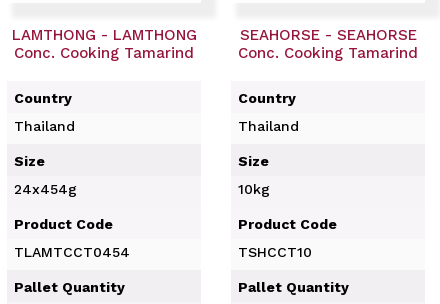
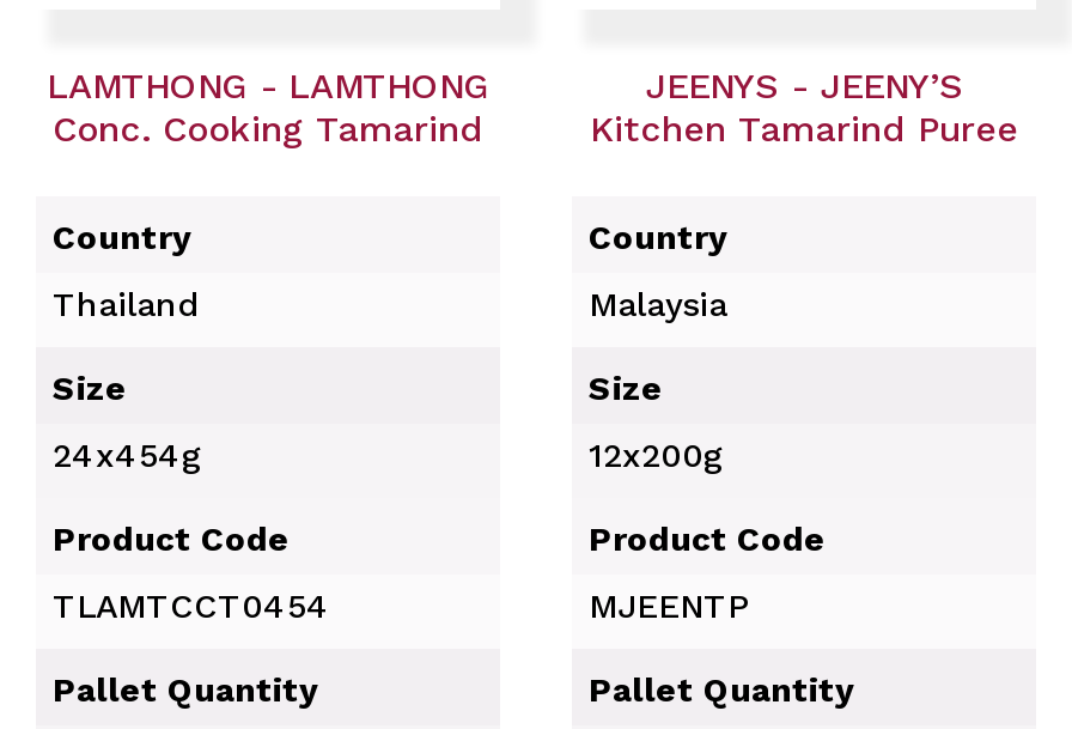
- SEAHORSE - SEAHORSE
- Conc. Cooking Tamarind
+ JEENYS - JEENY’S
+ Kitchen Tamarind Puree

- Thailand
+ Malaysia

- 10kg
+ 12x200g

- TSHCCT10
+ MJEENTP
